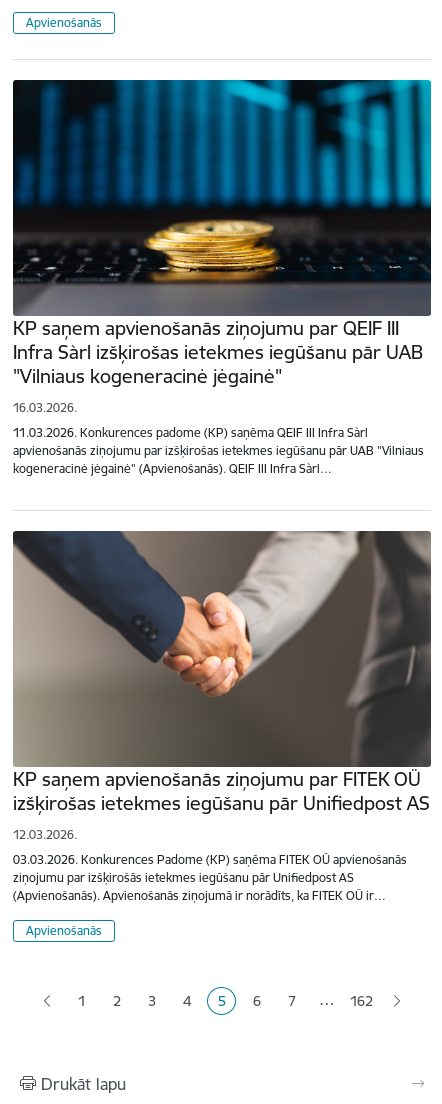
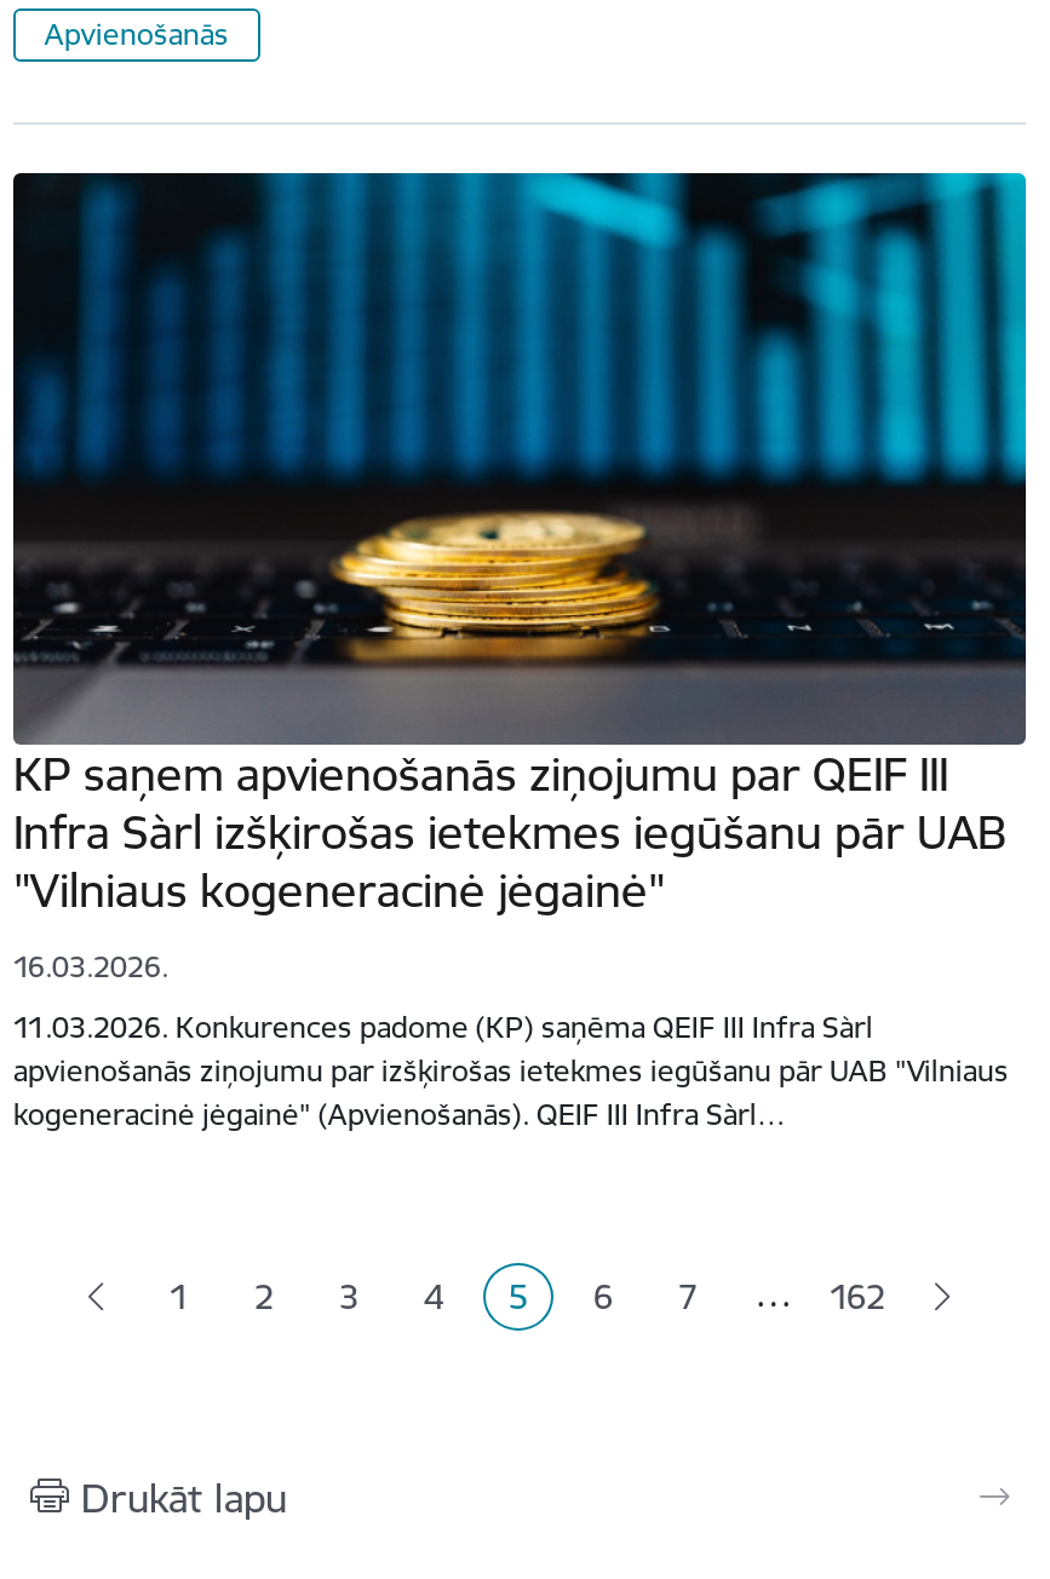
- [image]
- KP saņem apvienošanās ziņojumu par FITEK OÜ
- izšķirošas ietekmes iegūšanu pār Unifiedpost AS
- 12.03.2026.
- 03.03.2026. Konkurences Padome (KP) saņēma FITEK OÜ apvienošanās
- ziņojumu par izšķirošās ietekmes iegūšanu pār Unifiedpost AS
- (Apvienošanās). Apvienošanās ziņojumā ir norādīts, ka FITEK OÜ ir…
- Apvienošanās
